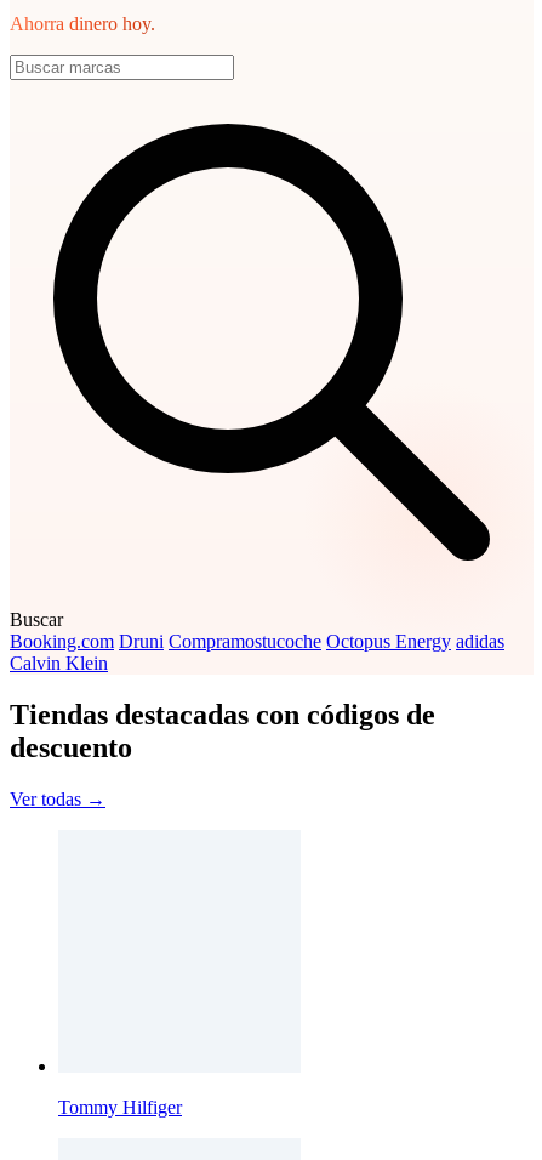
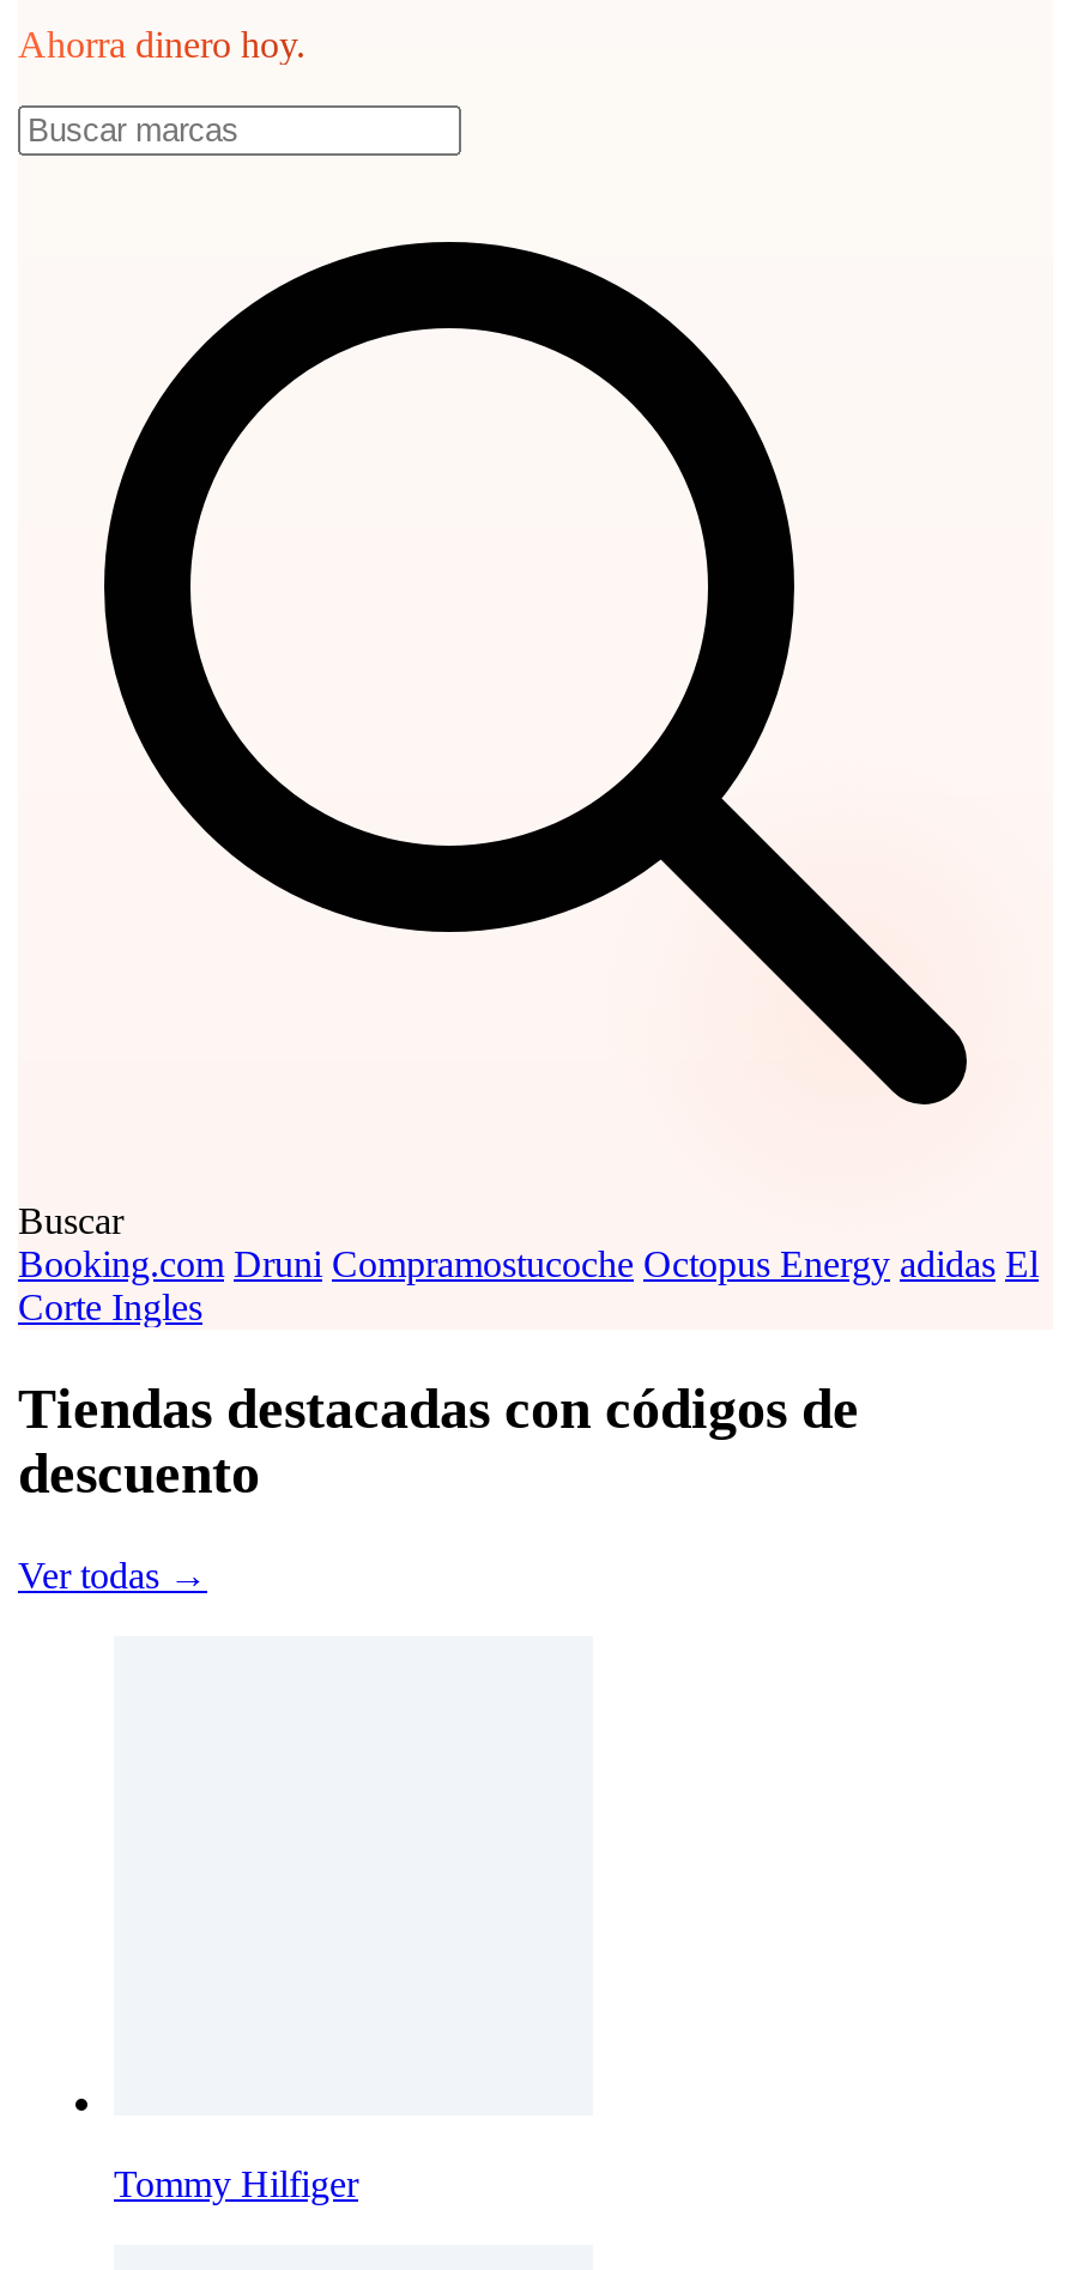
- Booking.com Druni Compramostucoche Octopus Energy adidas
- Calvin Klein
+ Booking.com Druni Compramostucoche Octopus Energy adidas El
+ Corte Ingles
